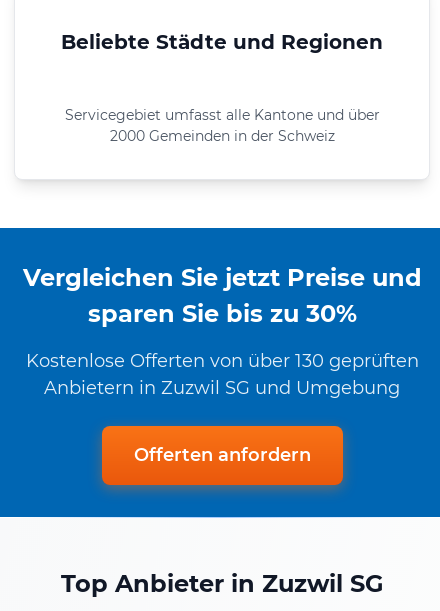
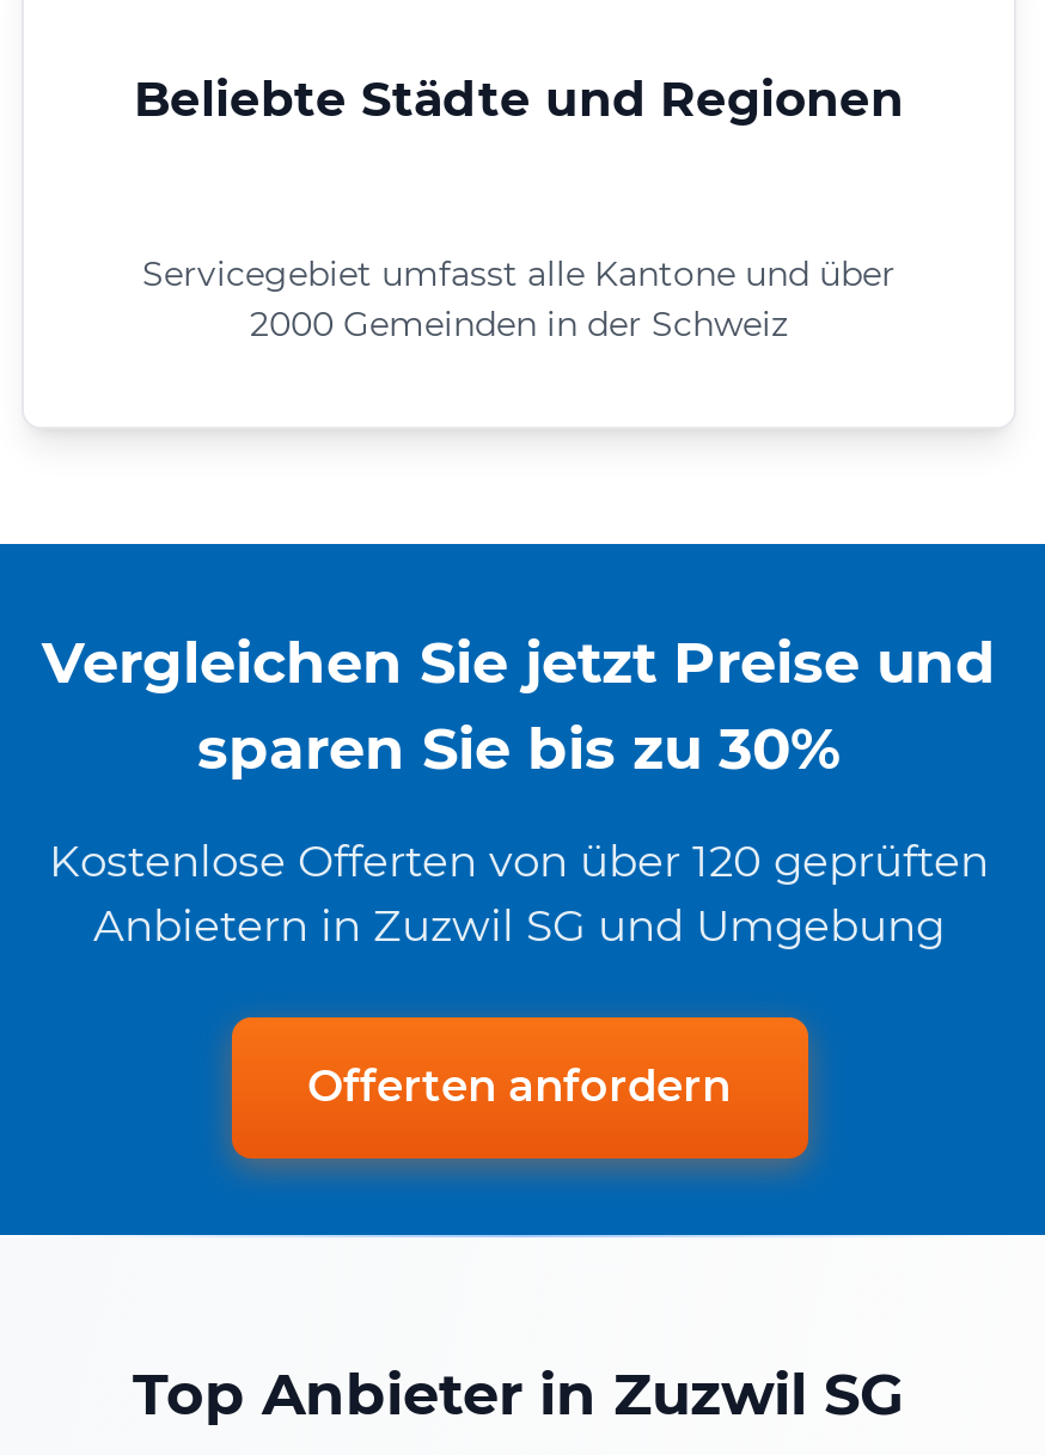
- Kostenlose Offerten von über 130 geprüften
+ Kostenlose Offerten von über 120 geprüften
